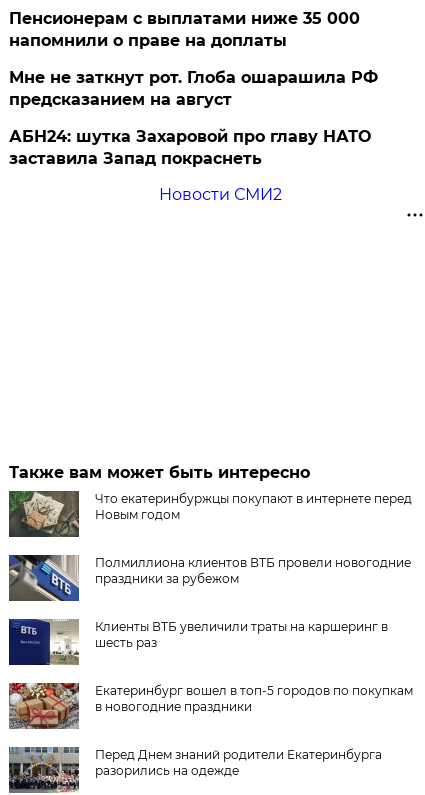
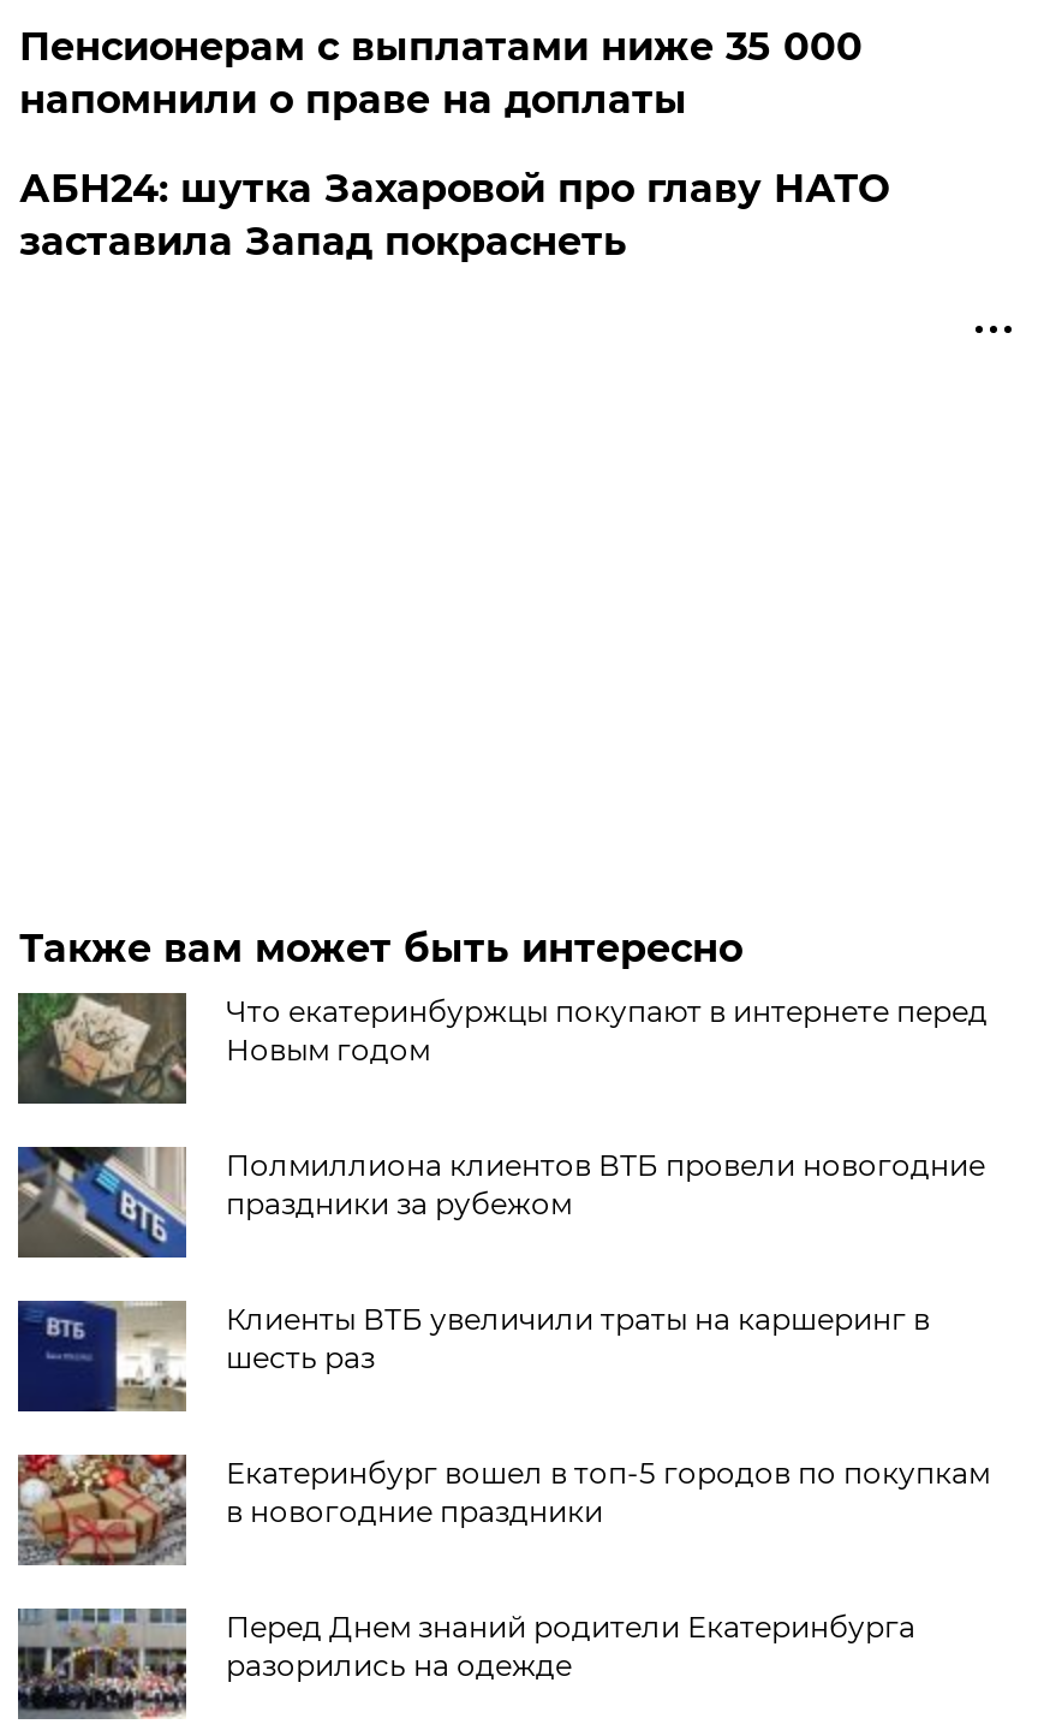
- Мне не заткнут рот. Глоба ошарашила РФ
- предсказанием на август

- Новости СМИ2
